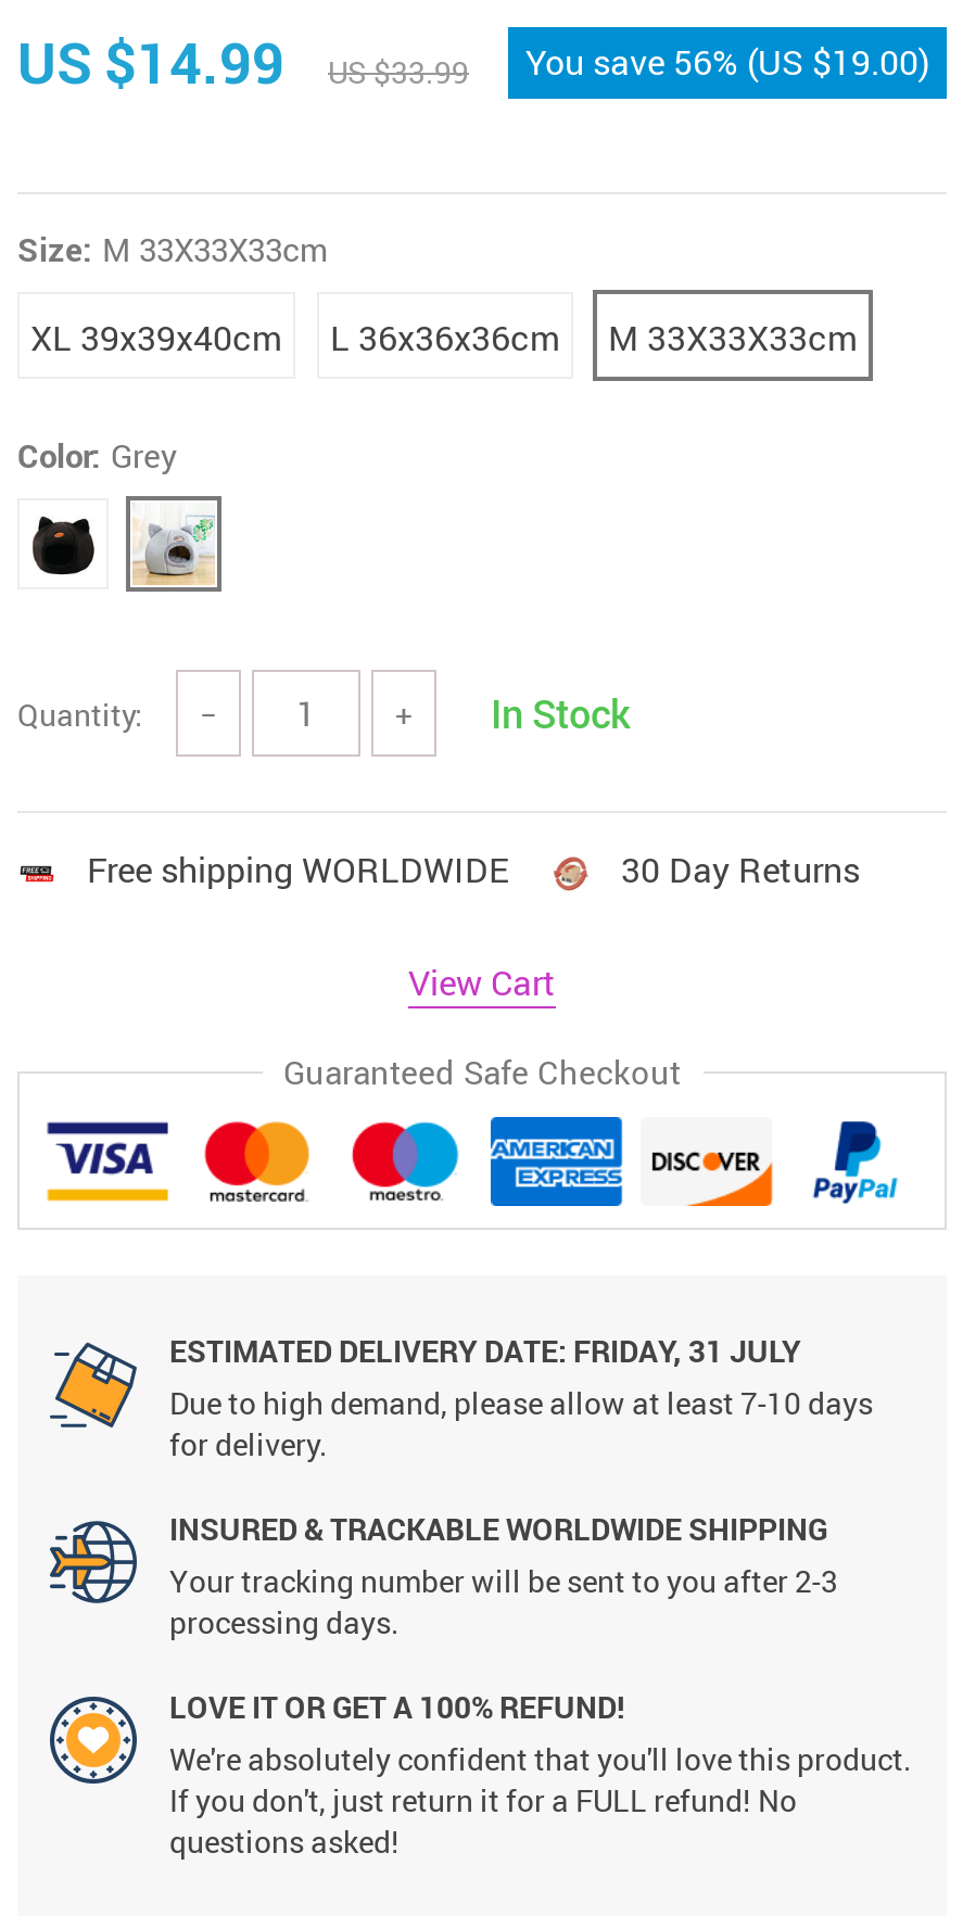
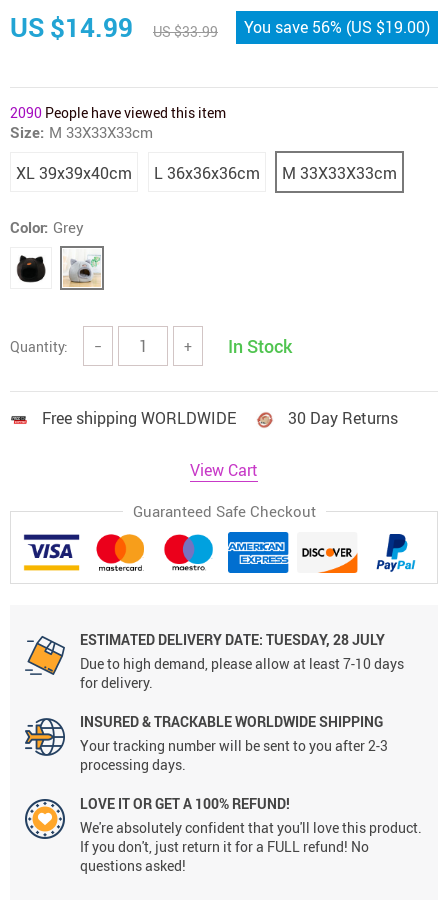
+ 2090 People have viewed this item

- ESTIMATED DELIVERY DATE: FRIDAY, 31 JULY
+ ESTIMATED DELIVERY DATE: TUESDAY, 28 JULY
